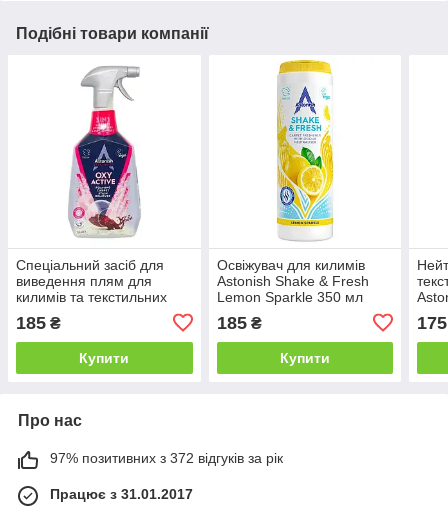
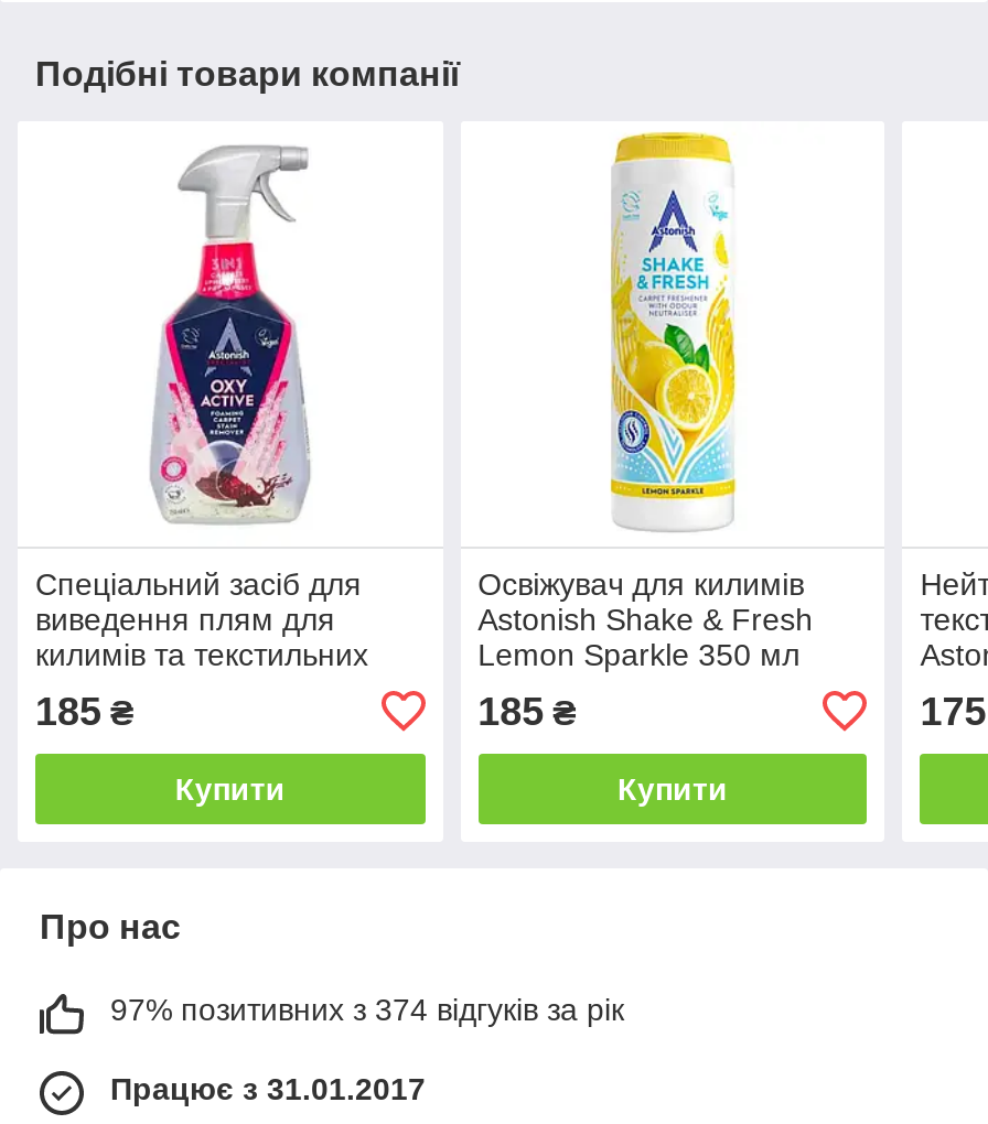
- 97% позитивних з 372 відгуків за рік
+ 97% позитивних з 374 відгуків за рік
